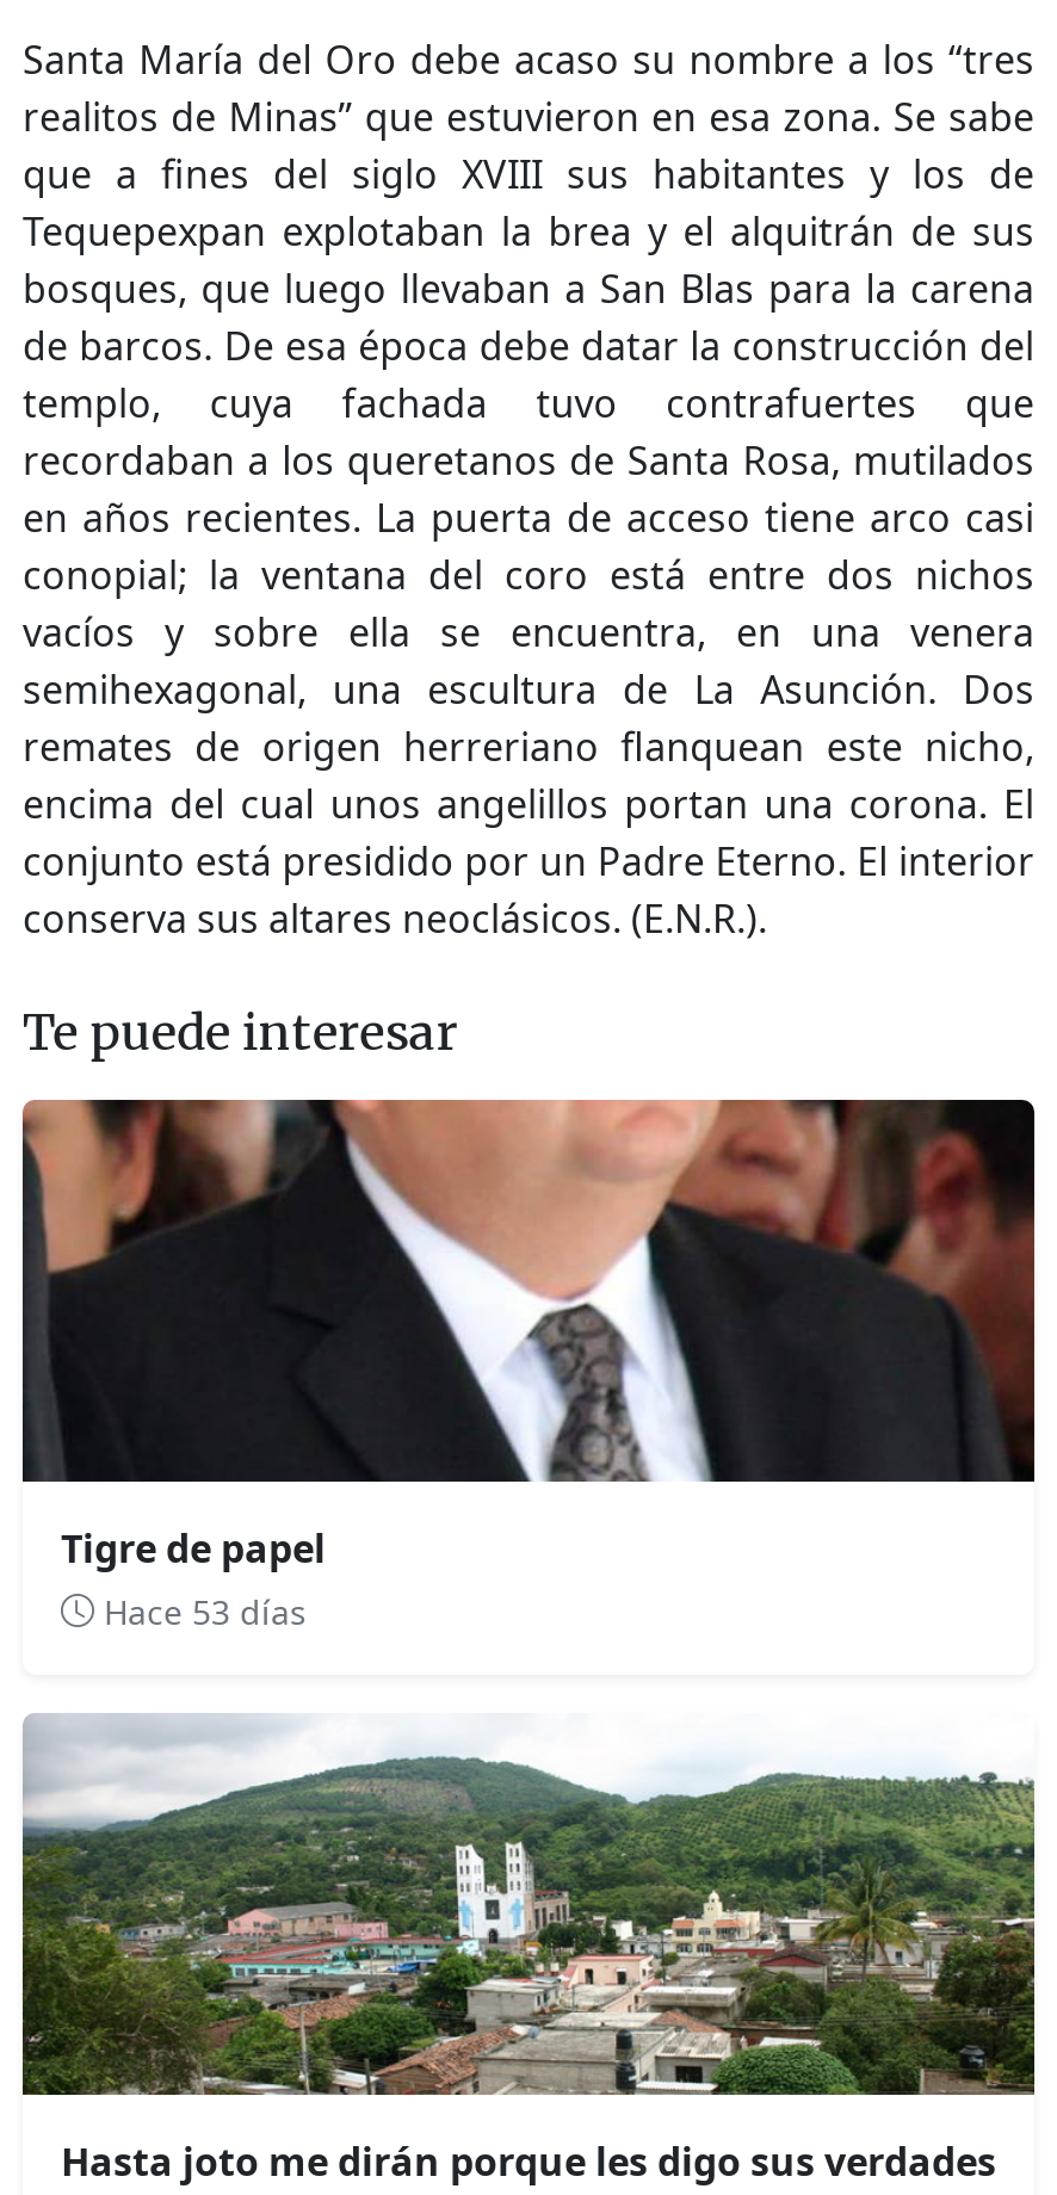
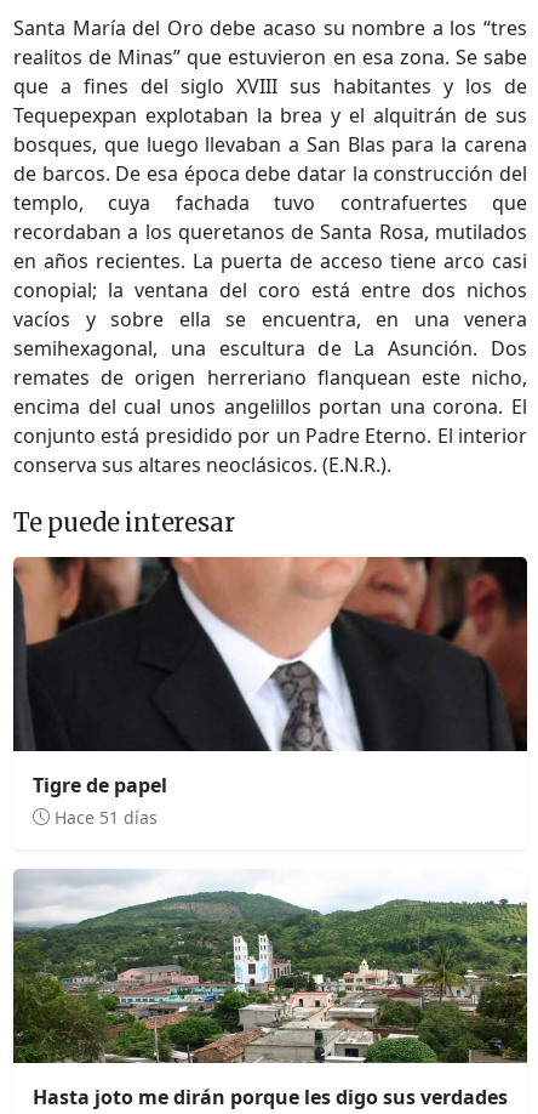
- Hace 53 días
+ Hace 51 días
